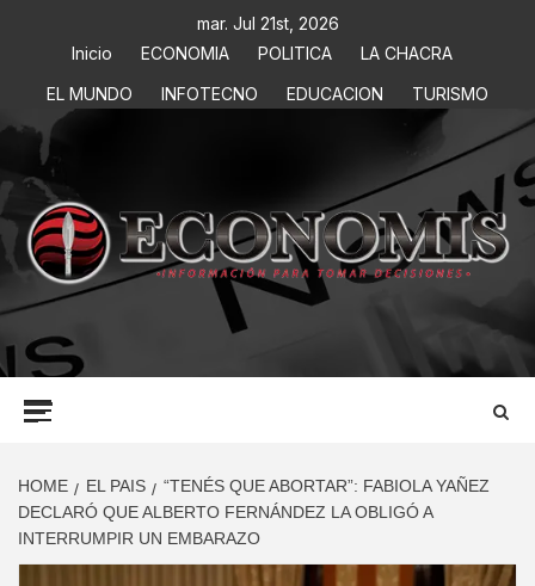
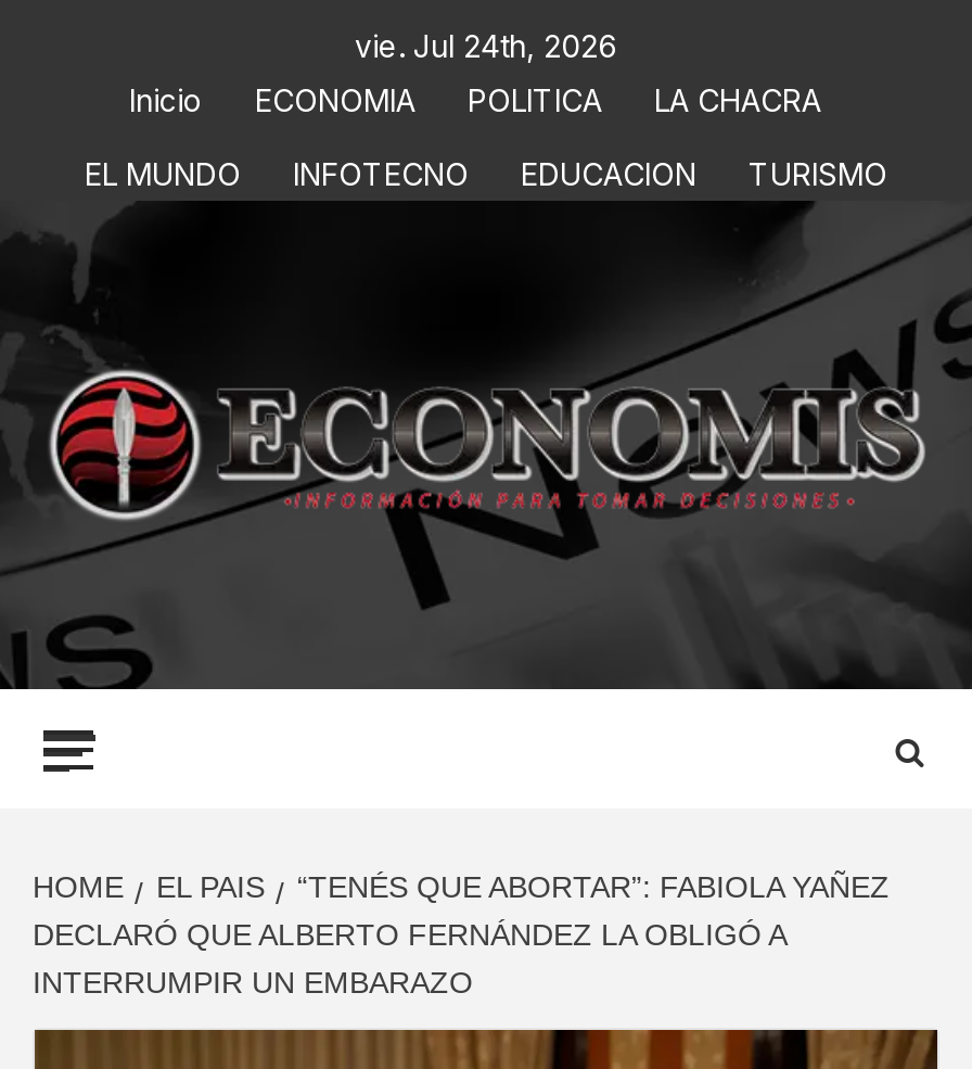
- mar. Jul 21st, 2026
+ vie. Jul 24th, 2026
